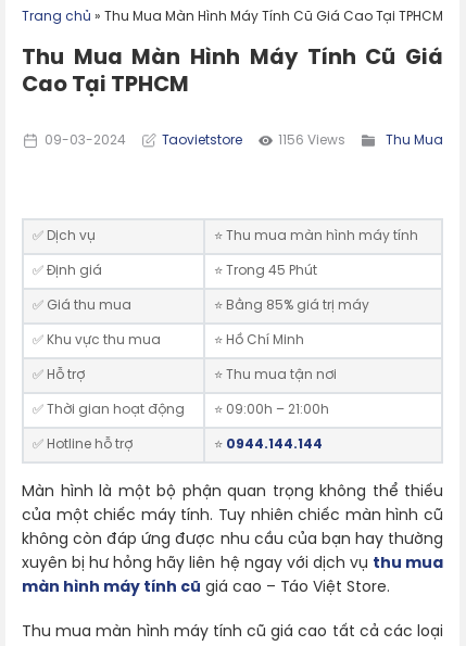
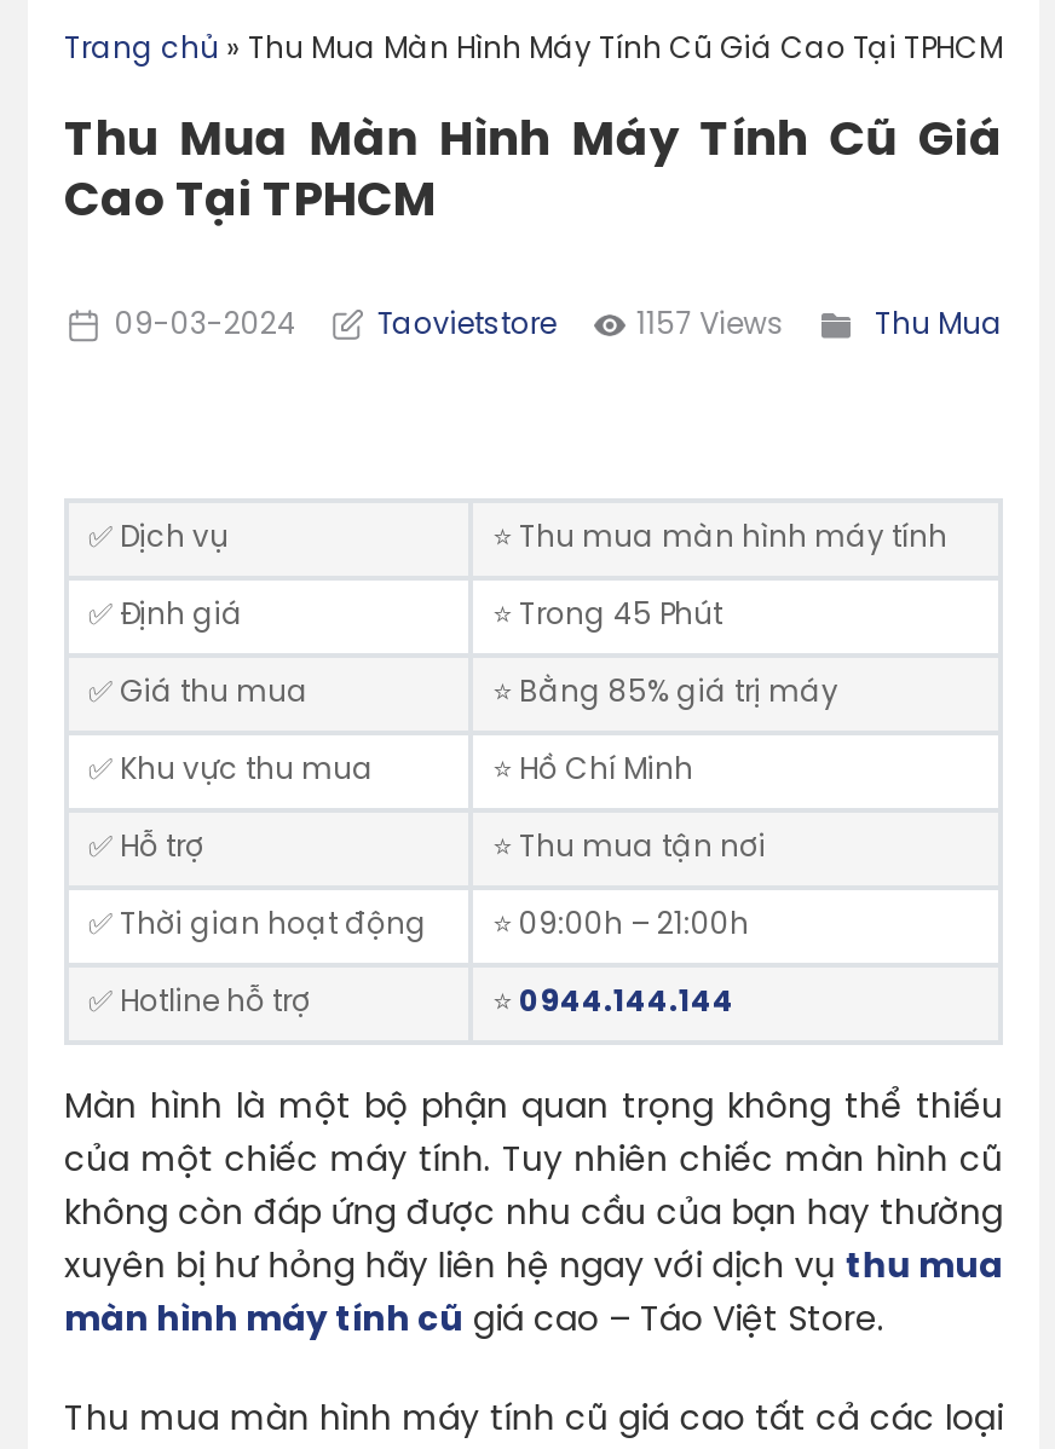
- 1156 Views
+ 1157 Views
